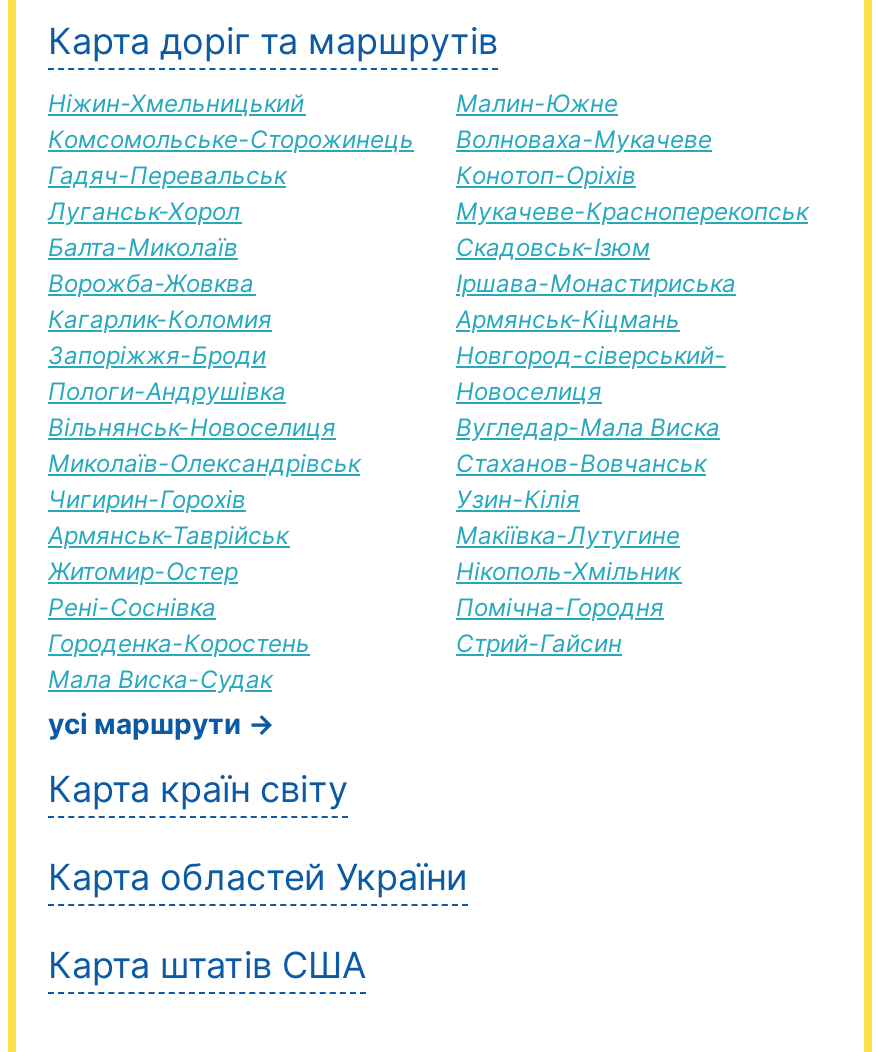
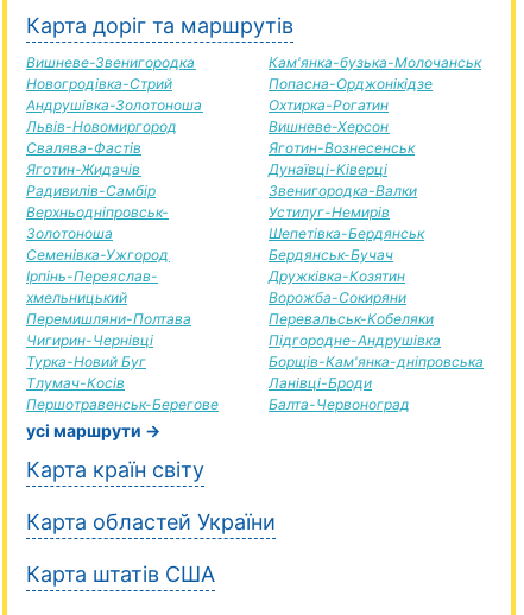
- Ніжин-Хмельницький
- Комсомольське-Сторожинець
- Гадяч-Перевальськ
- Луганськ-Хорол
- Балта-Миколаїв
- Ворожба-Жовква
- Кагарлик-Коломия
- Запоріжжя-Броди
- Пологи-Андрушівка
- Вільнянськ-Новоселиця
- Миколаїв-Олександрівськ
- Чигирин-Горохів
- Армянськ-Таврійськ
- Житомир-Остер
- Рені-Соснівка
- Городенка-Коростень
- Мала Виска-Судак
+ Вишневе-Звенигородка
+ Новогродівка-Стрий
+ Андрушівка-Золотоноша
+ Львів-Новомиргород
+ Свалява-Фастів
+ Яготин-Жидачів
+ Радивилів-Самбір
+ Верхньодніпровськ-
+ Золотоноша
+ Семенівка-Ужгород
+ Ірпінь-Переяслав-
+ хмельницький
+ Перемишляни-Полтава
+ Чигирин-Чернівці
+ Турка-Новий Буг
+ Тлумач-Косів
+ Першотравенськ-Берегове

- Малин-Южне
- Волноваха-Мукачеве
- Конотоп-Оріхів
- Мукачеве-Красноперекопськ
- Скадовськ-Ізюм
- Іршава-Монастириська
- Армянськ-Кіцмань
- Новгород-сіверський-
- Новоселиця
- Вугледар-Мала Виска
- Стаханов-Вовчанськ
- Узин-Кілія
- Макіївка-Лутугине
- Нікополь-Хмільник
- Помічна-Городня
- Стрий-Гайсин
+ Кам'янка-бузька-Молочанськ
+ Попасна-Орджонікідзе
+ Охтирка-Рогатин
+ Вишневе-Херсон
+ Яготин-Вознесенськ
+ Дунаївці-Ківерці
+ Звенигородка-Валки
+ Устилуг-Немирів
+ Шепетівка-Бердянськ
+ Бердянськ-Бучач
+ Дружківка-Козятин
+ Ворожба-Сокиряни
+ Перевальськ-Кобеляки
+ Підгородне-Андрушівка
+ Борщів-Кам'янка-дніпровська
+ Ланівці-Броди
+ Балта-Червоноград
